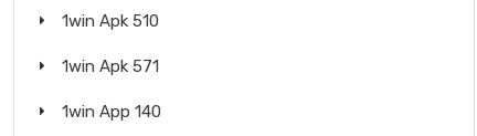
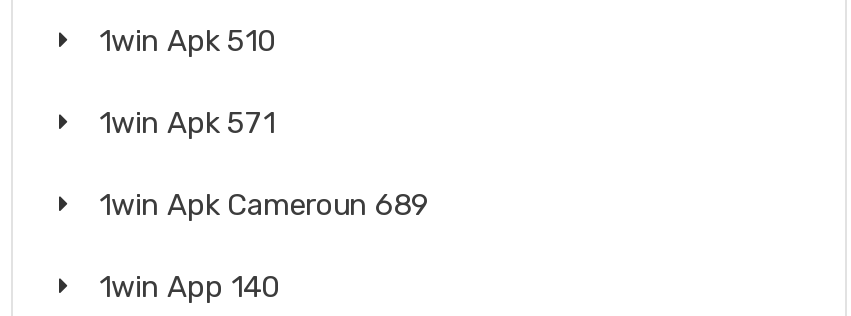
+ 1win Apk Cameroun 689
